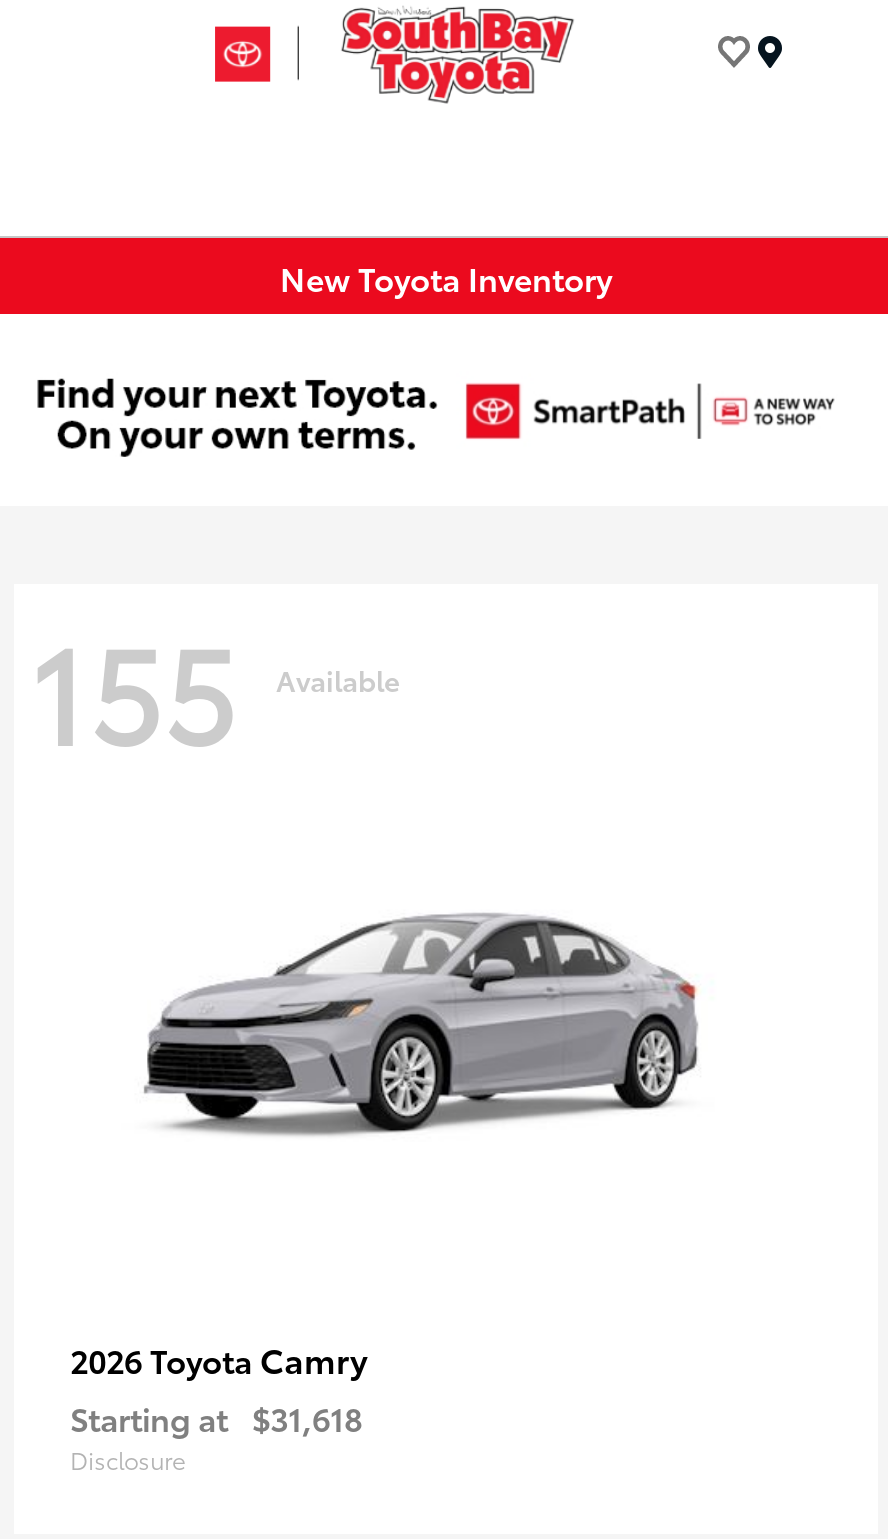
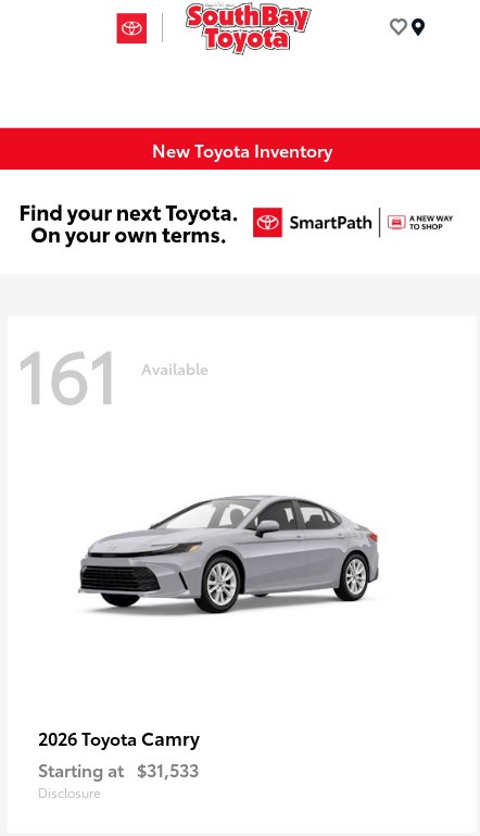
- 155 Available
+ 161 Available

- Starting at $31,618
+ Starting at $31,533
